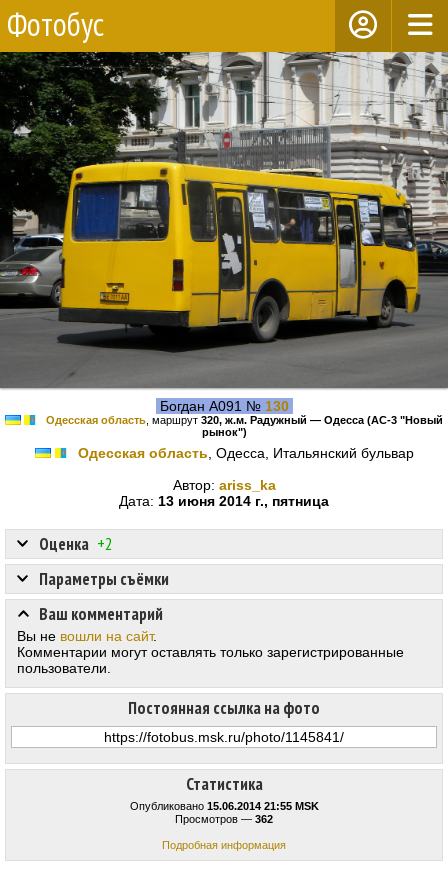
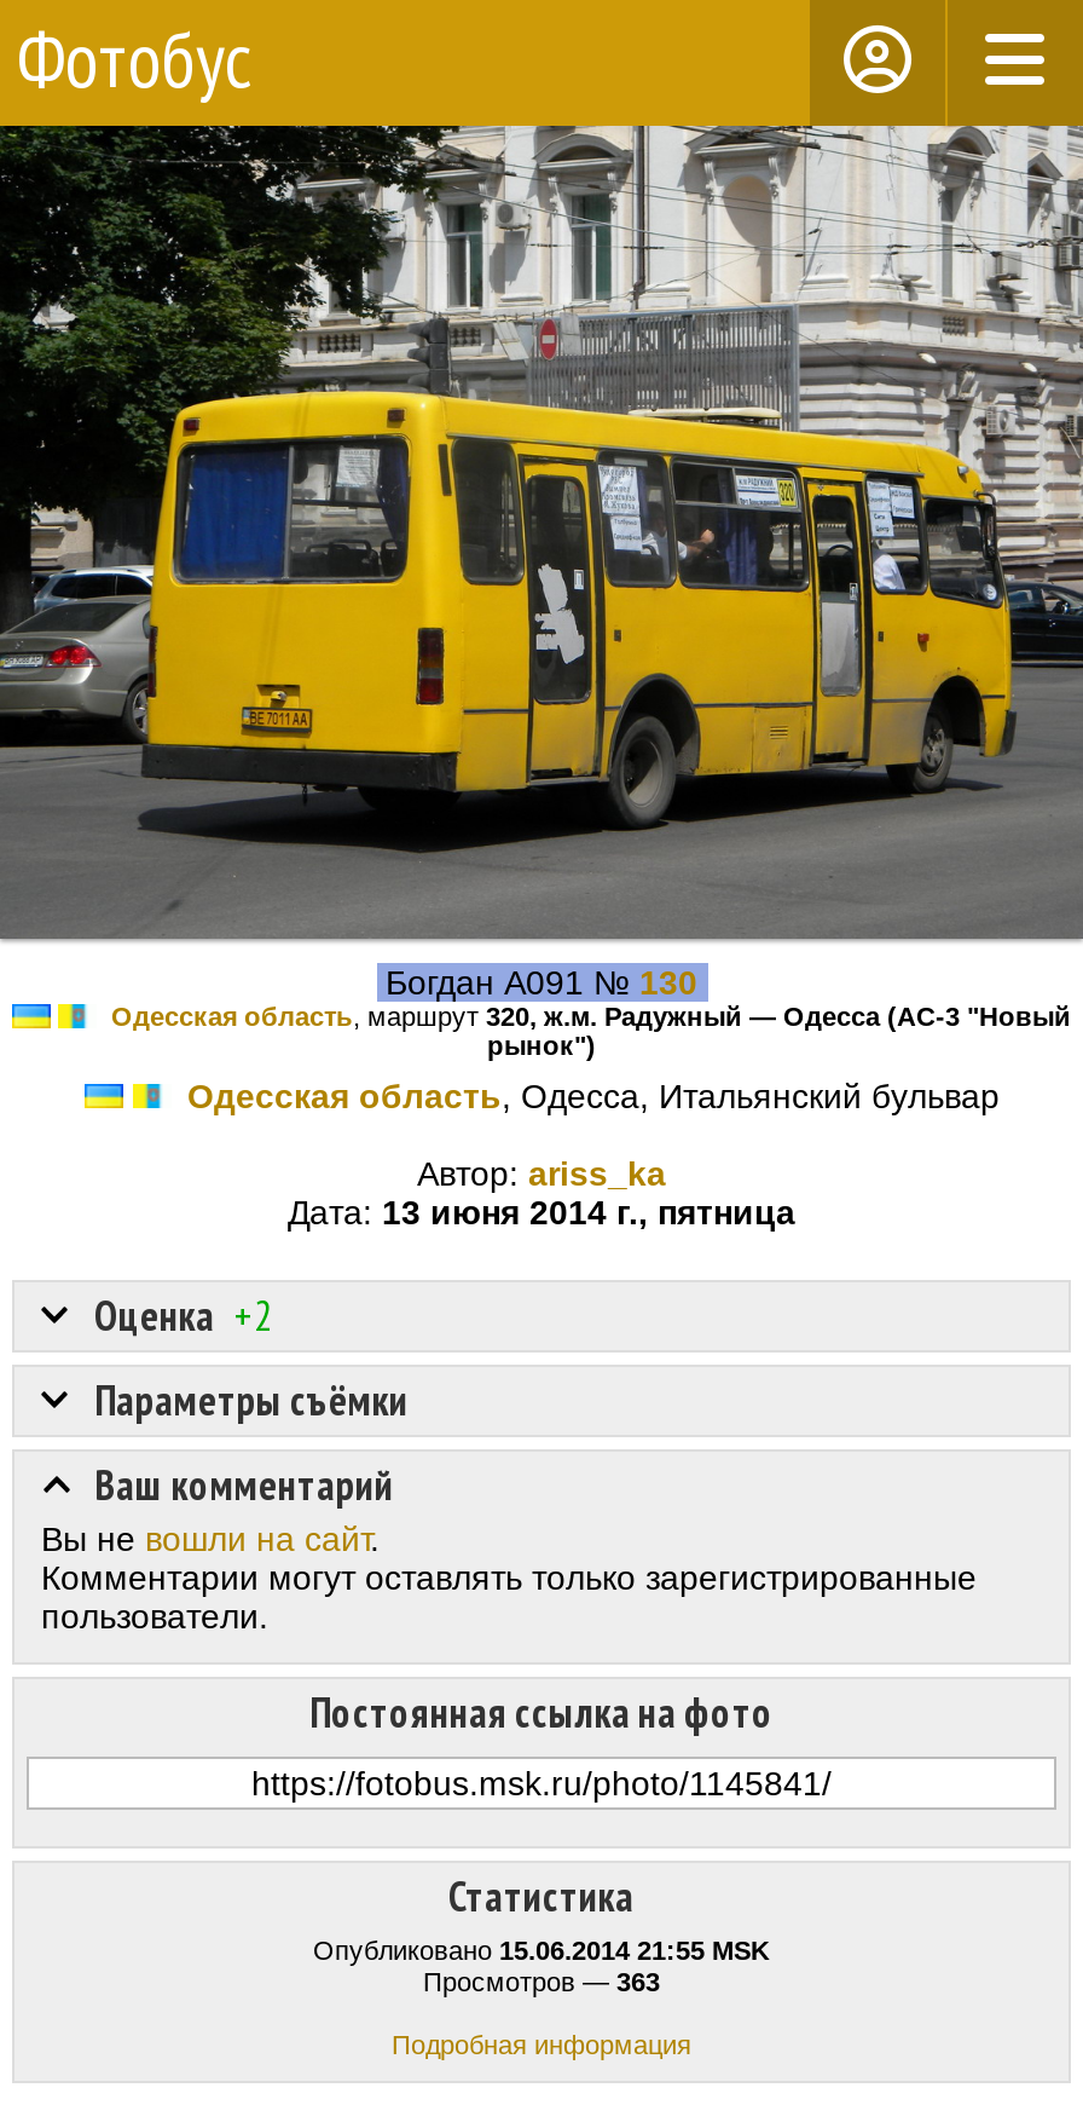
- Просмотров — 362
+ Просмотров — 363
